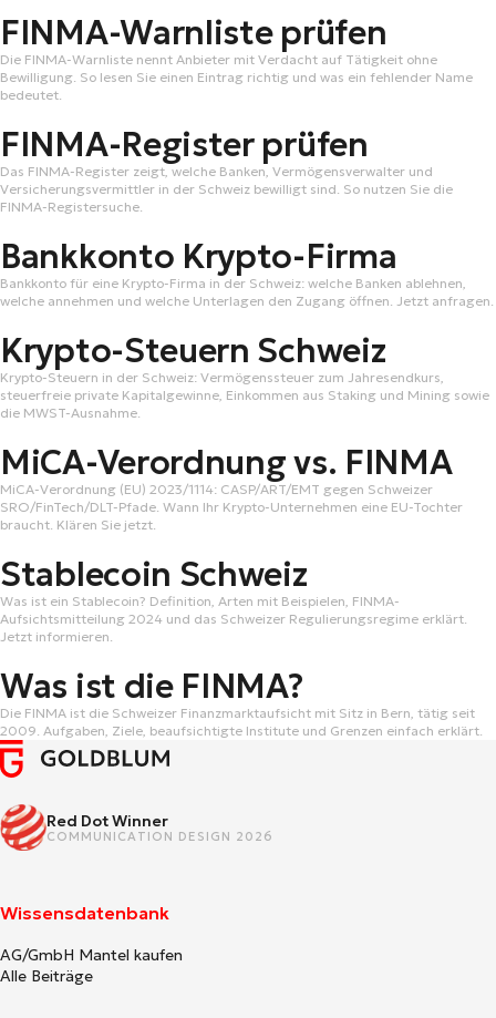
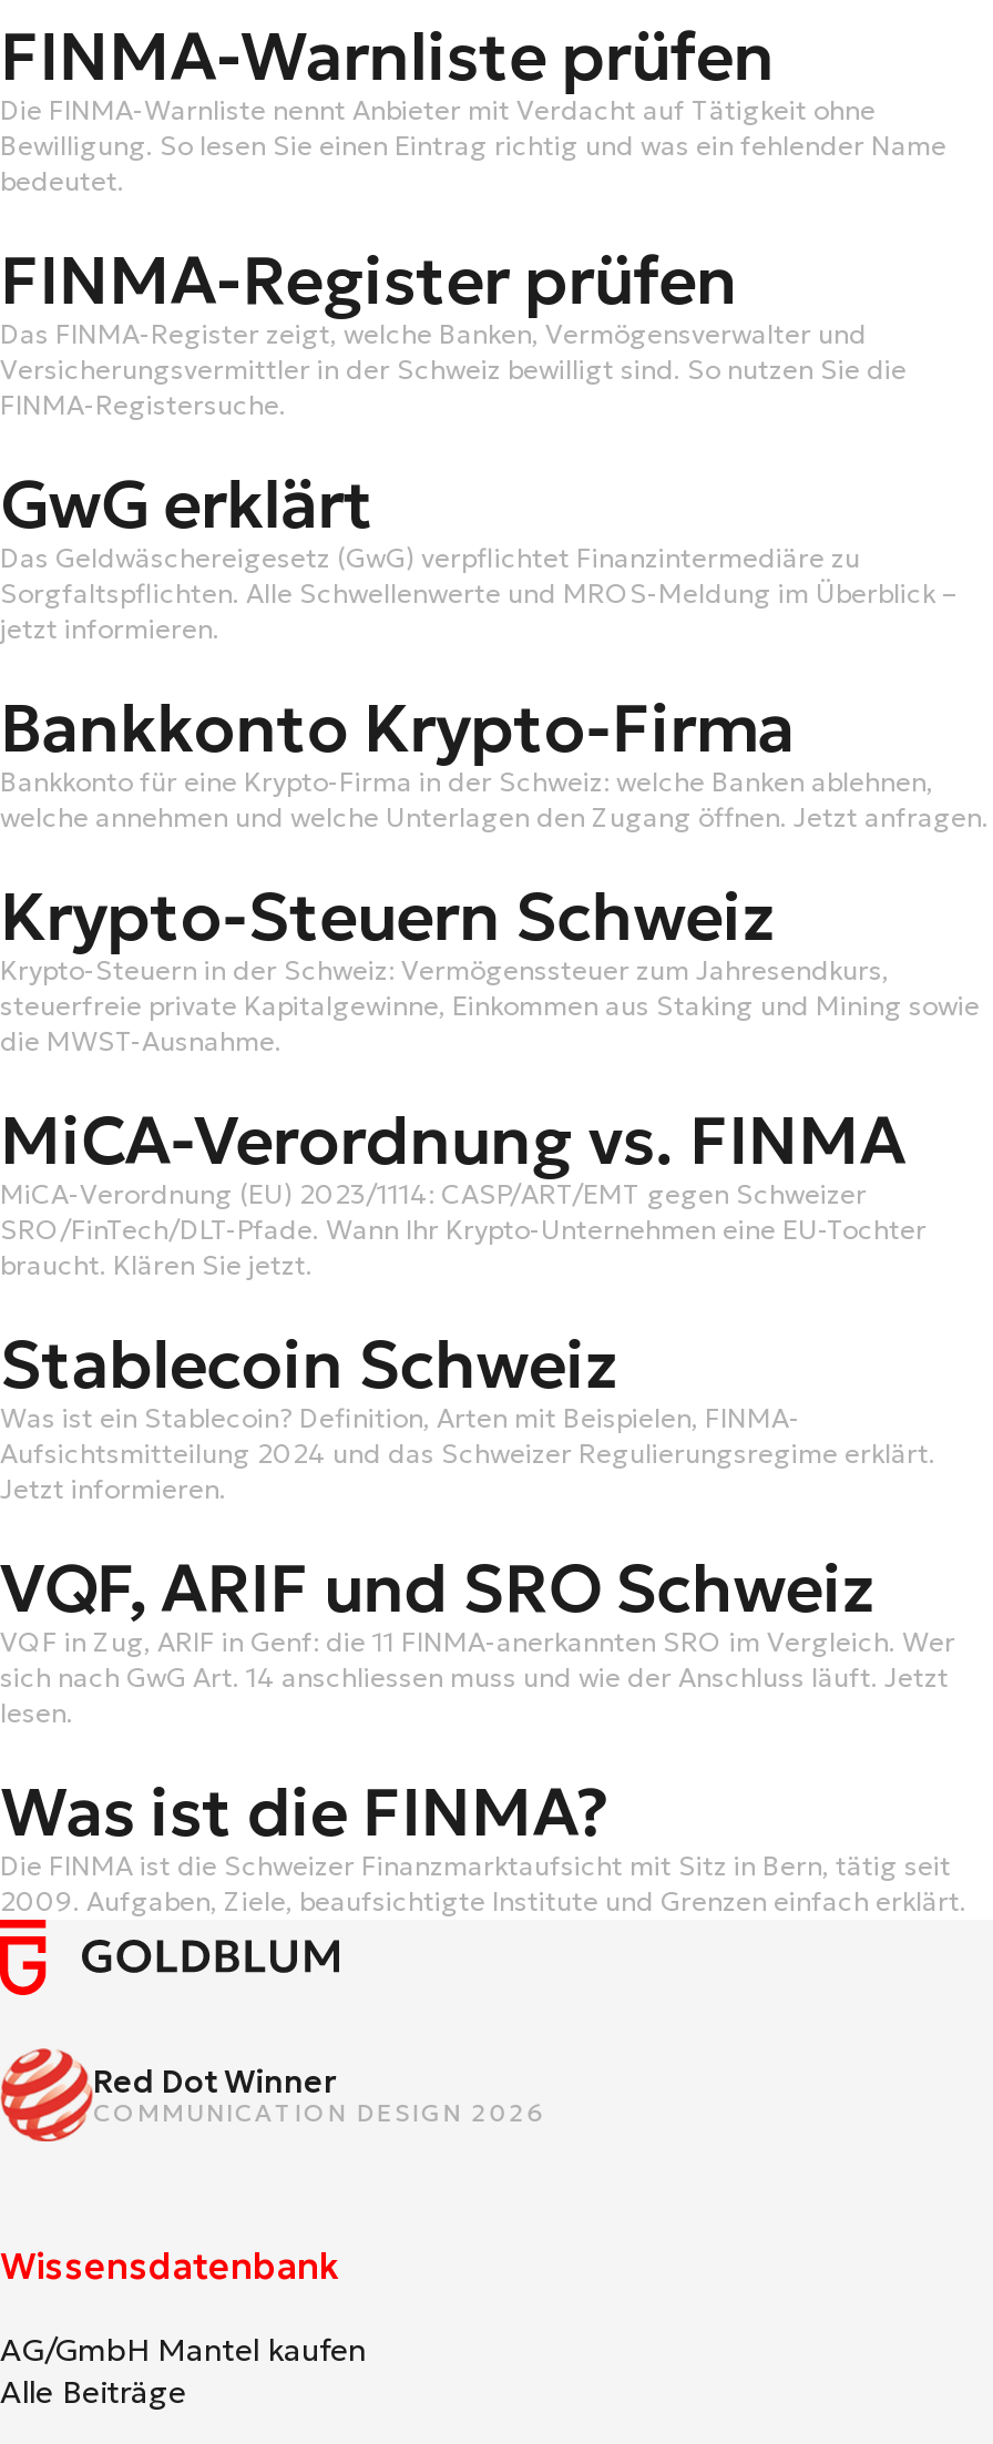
+ GwG erklärt
+ Das Geldwäschereigesetz (GwG) verpflichtet Finanzintermediäre zu
+ Sorgfaltspflichten. Alle Schwellenwerte und MROS-Meldung im Überblick –
+ jetzt informieren.

+ VQF, ARIF und SRO Schweiz
+ VQF in Zug, ARIF in Genf: die 11 FINMA-anerkannten SRO im Vergleich. Wer
+ sich nach GwG Art. 14 anschliessen muss und wie der Anschluss läuft. Jetzt
+ lesen.
